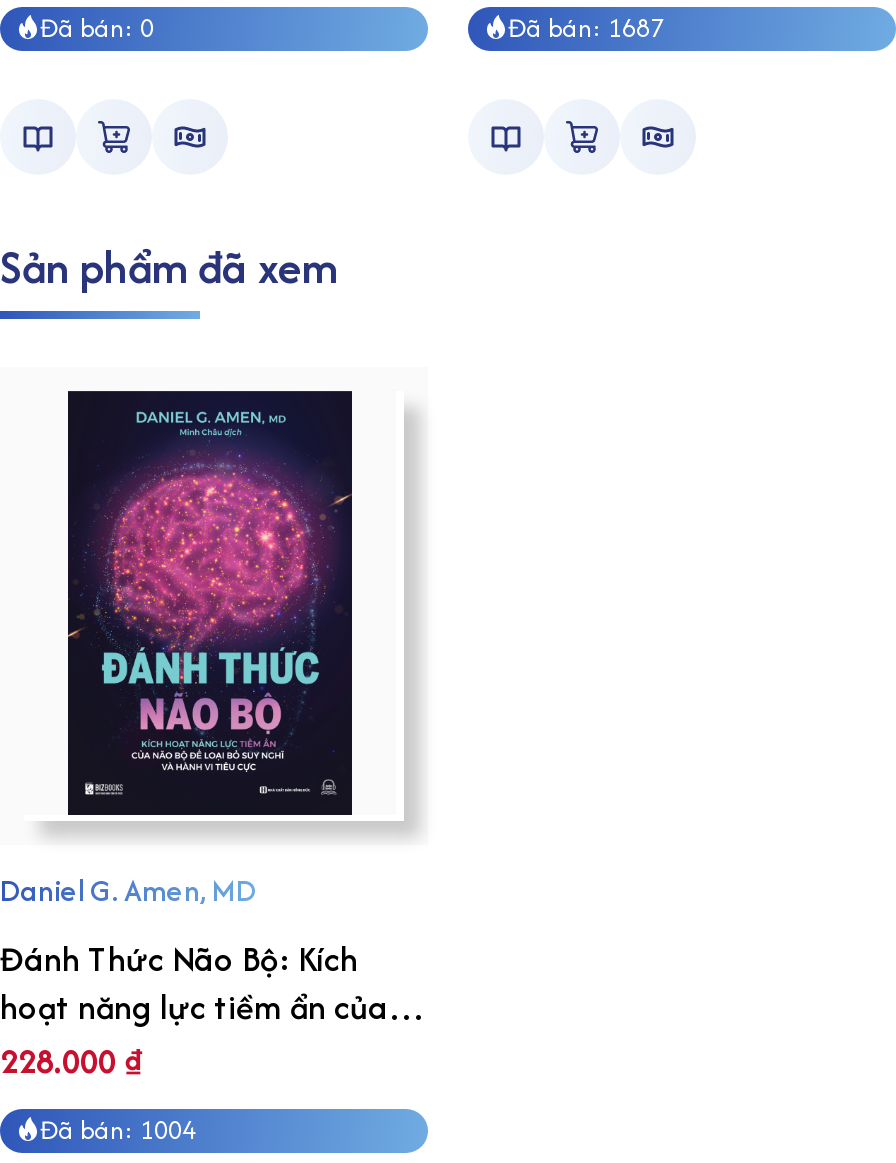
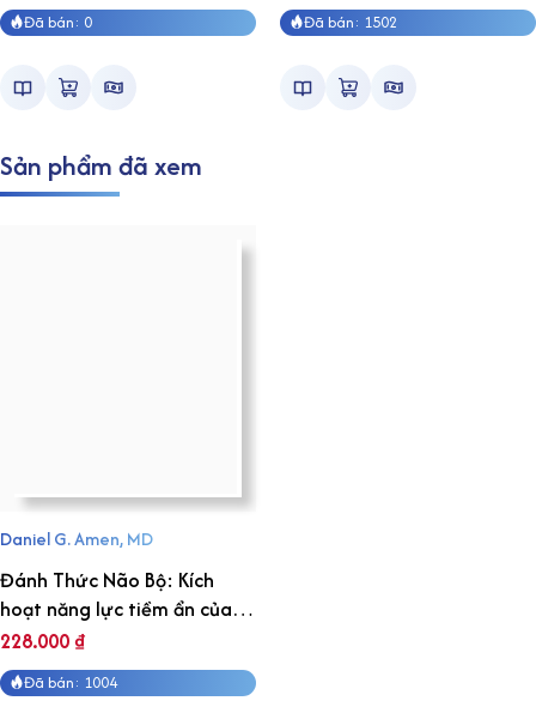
- Đã bán: 1687
+ Đã bán: 1502

- [image]
